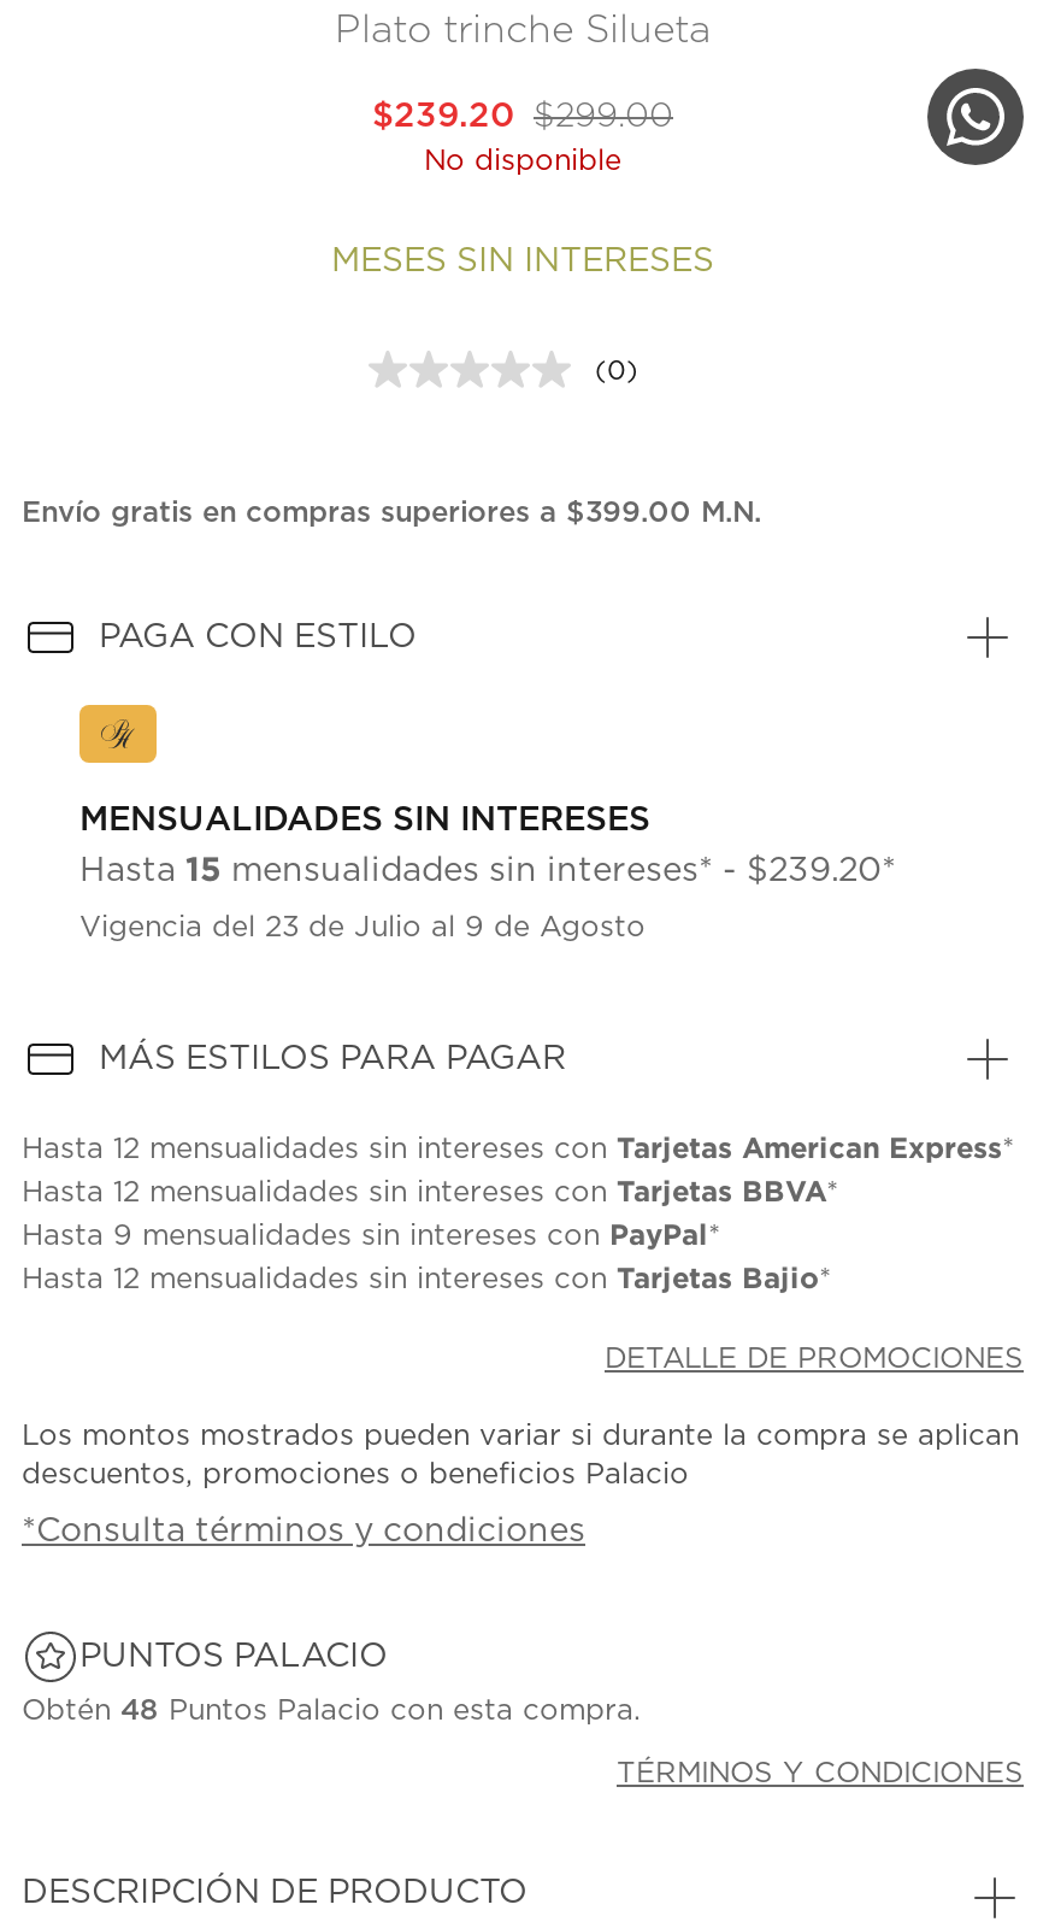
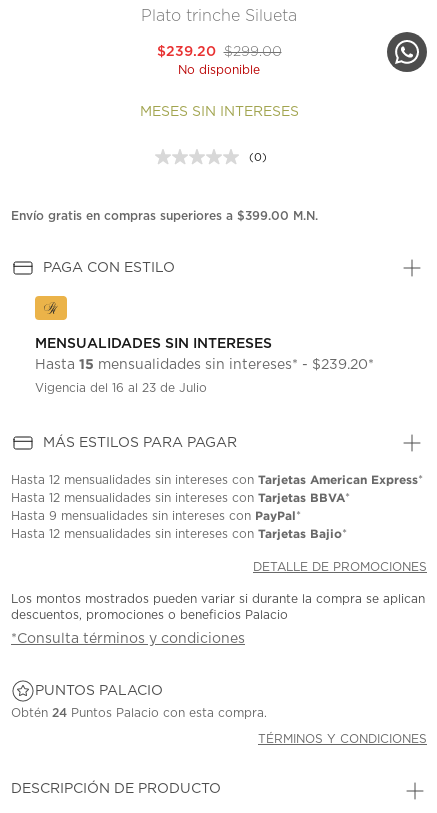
- Vigencia del 23 de Julio al 9 de Agosto
+ Vigencia del 16 al 23 de Julio

- Obtén 48 Puntos Palacio con esta compra.
+ Obtén 24 Puntos Palacio con esta compra.
